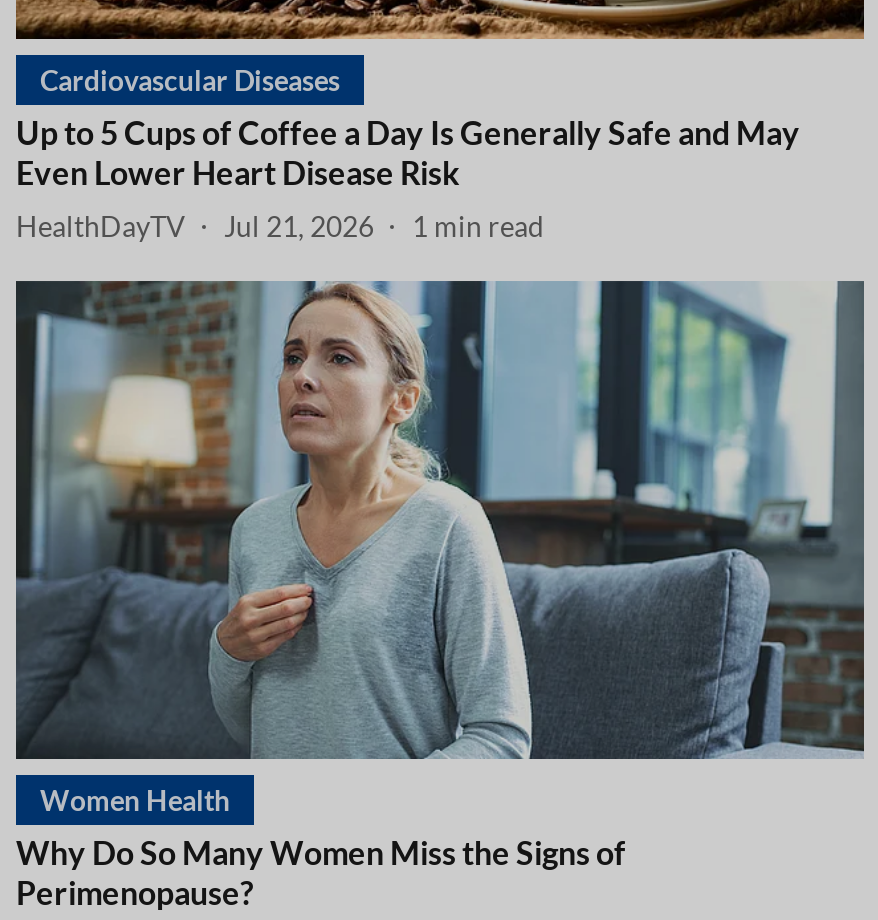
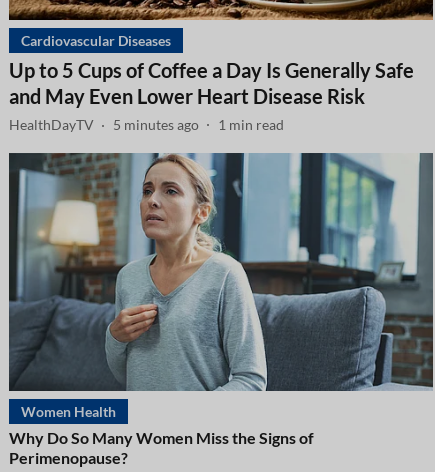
- HealthDayTV Jul 21, 2026 1 min read
+ HealthDayTV 5 minutes ago 1 min read
